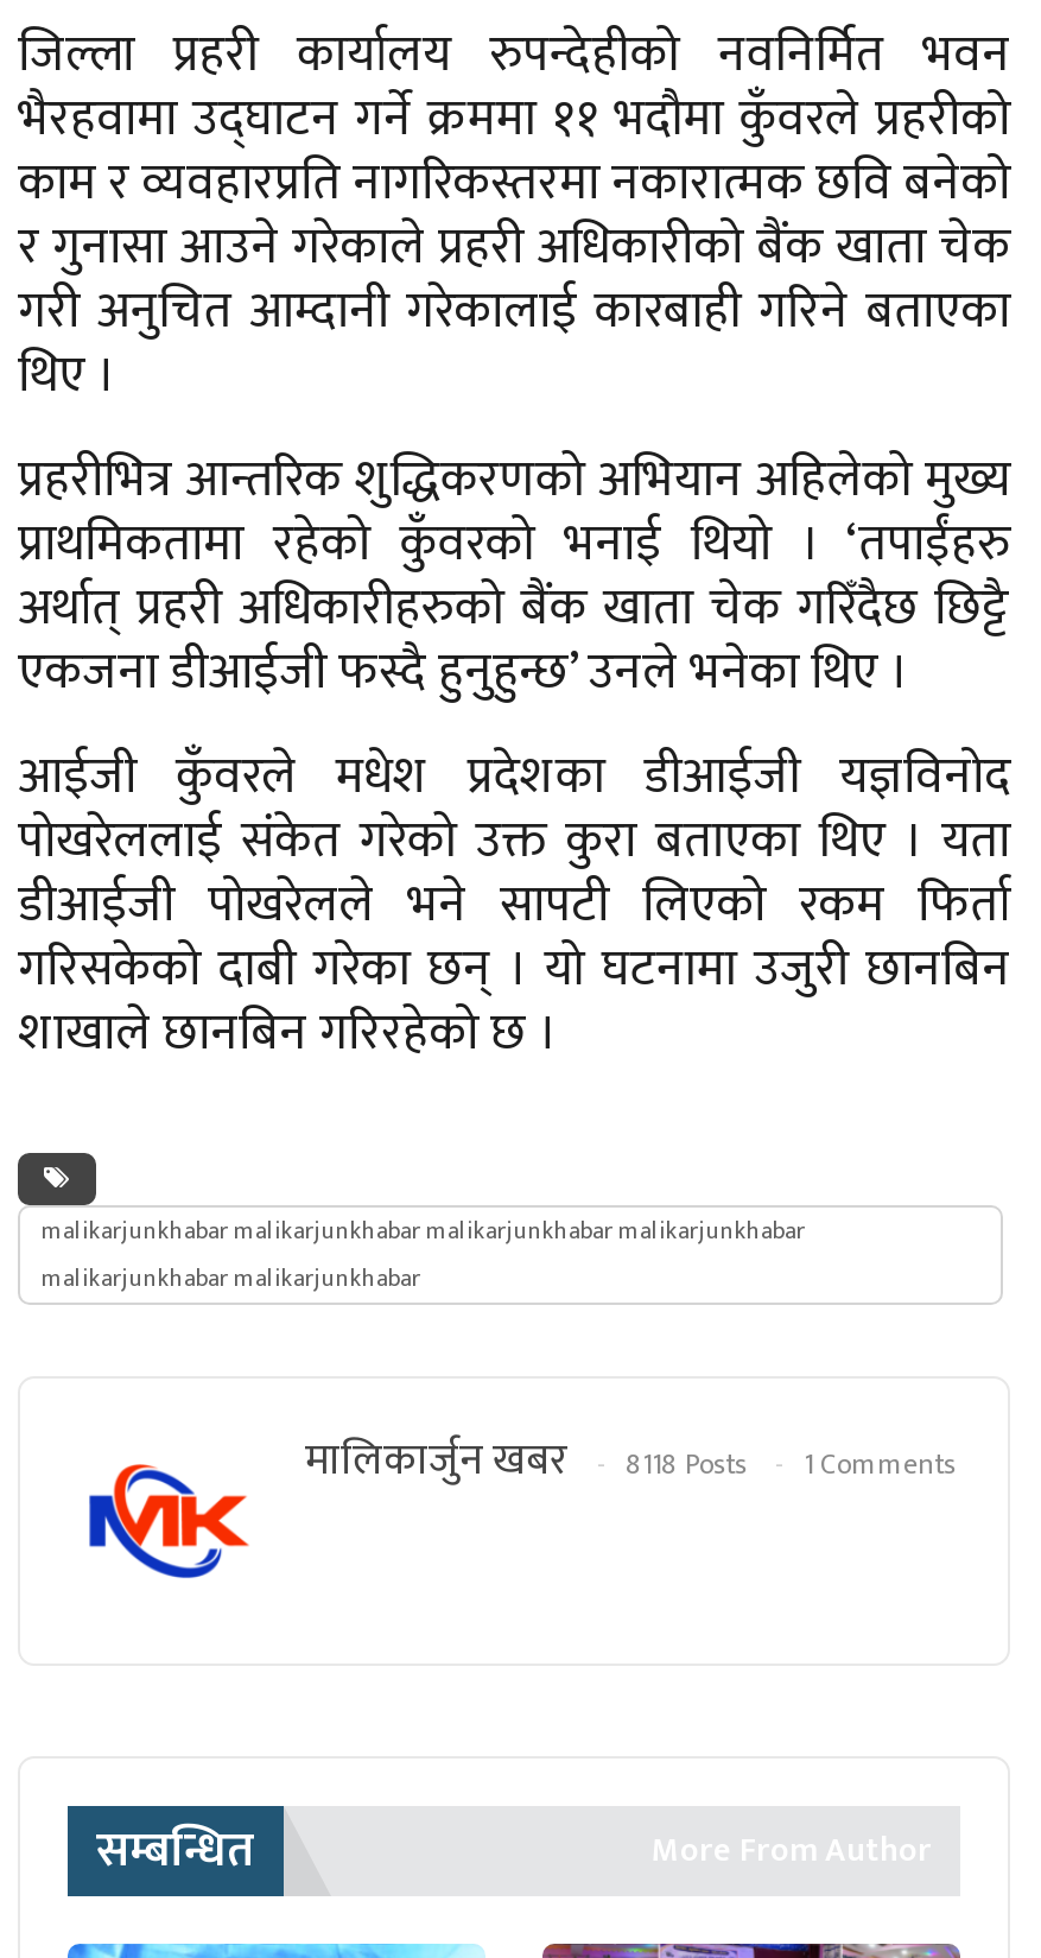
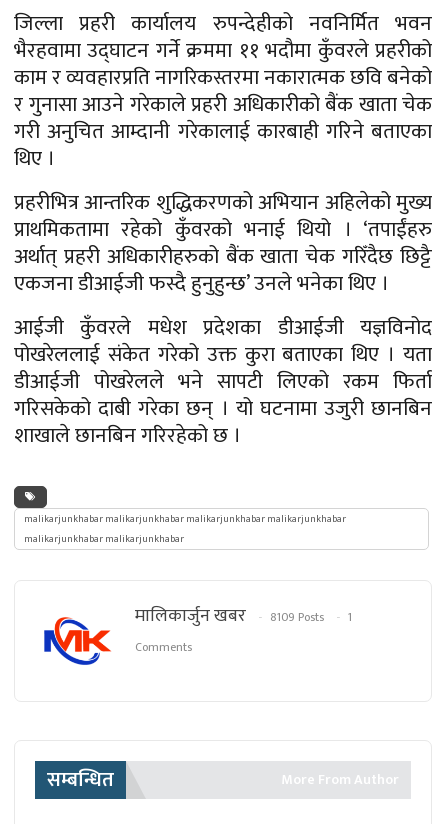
- 8118 Posts
- 1 Comments
+ 8109 Posts
+ 1
+ Comments
